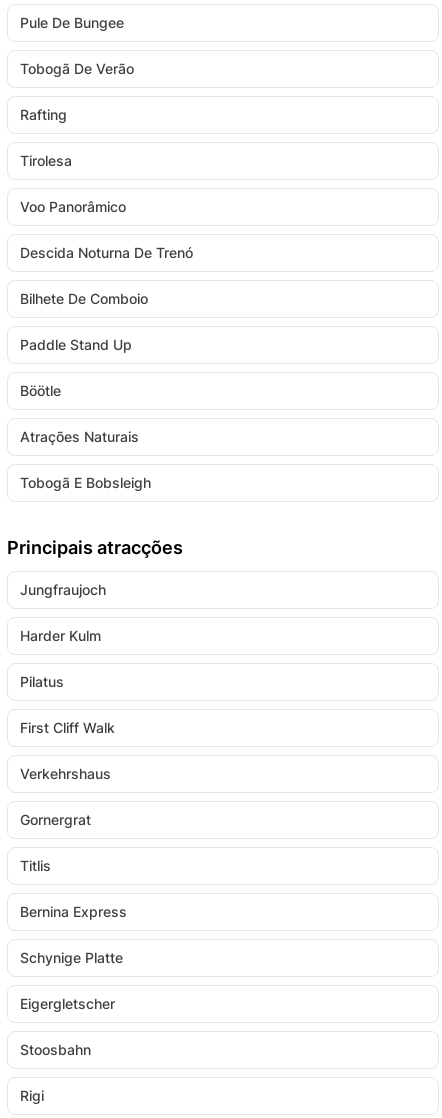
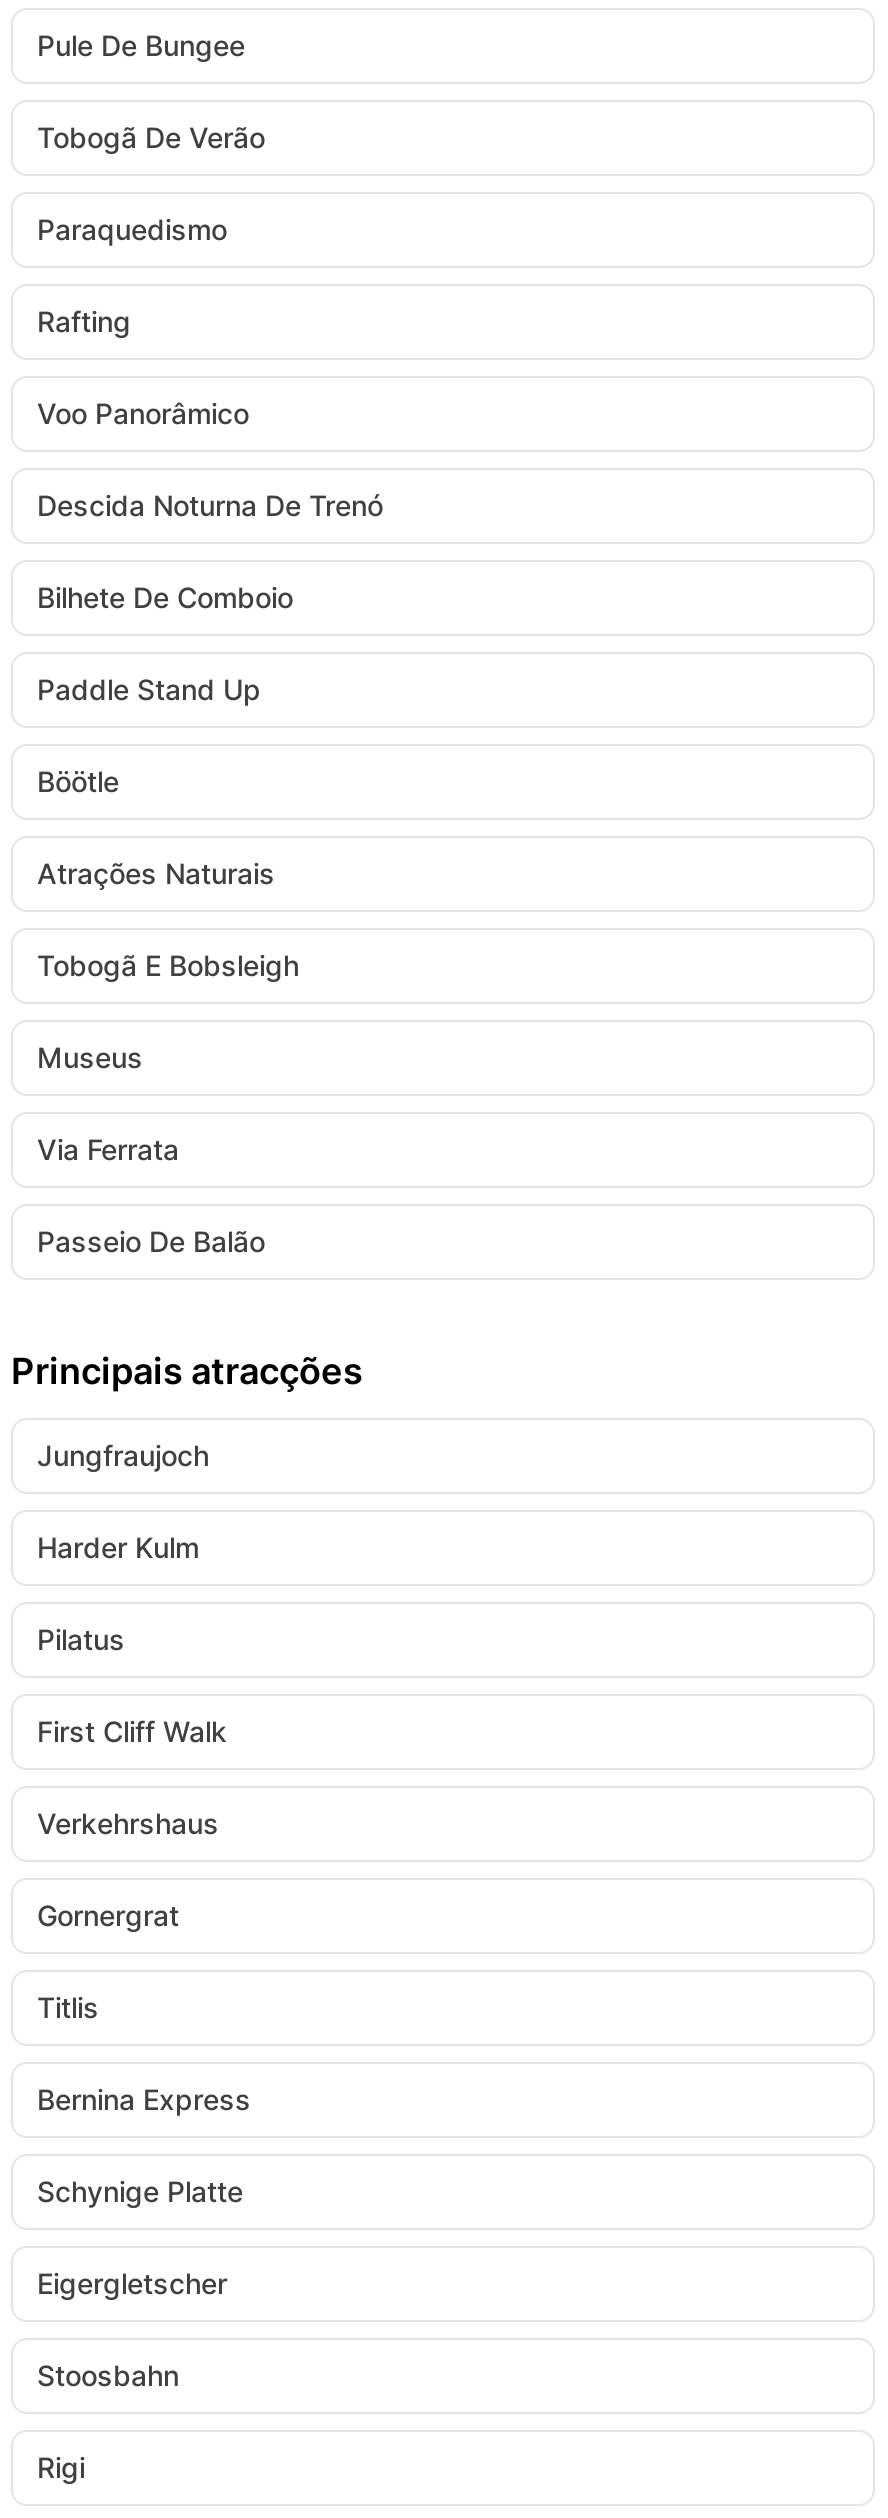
+ Paraquedismo

- Tirolesa

+ Museus
+ Via Ferrata
+ Passeio De Balão
